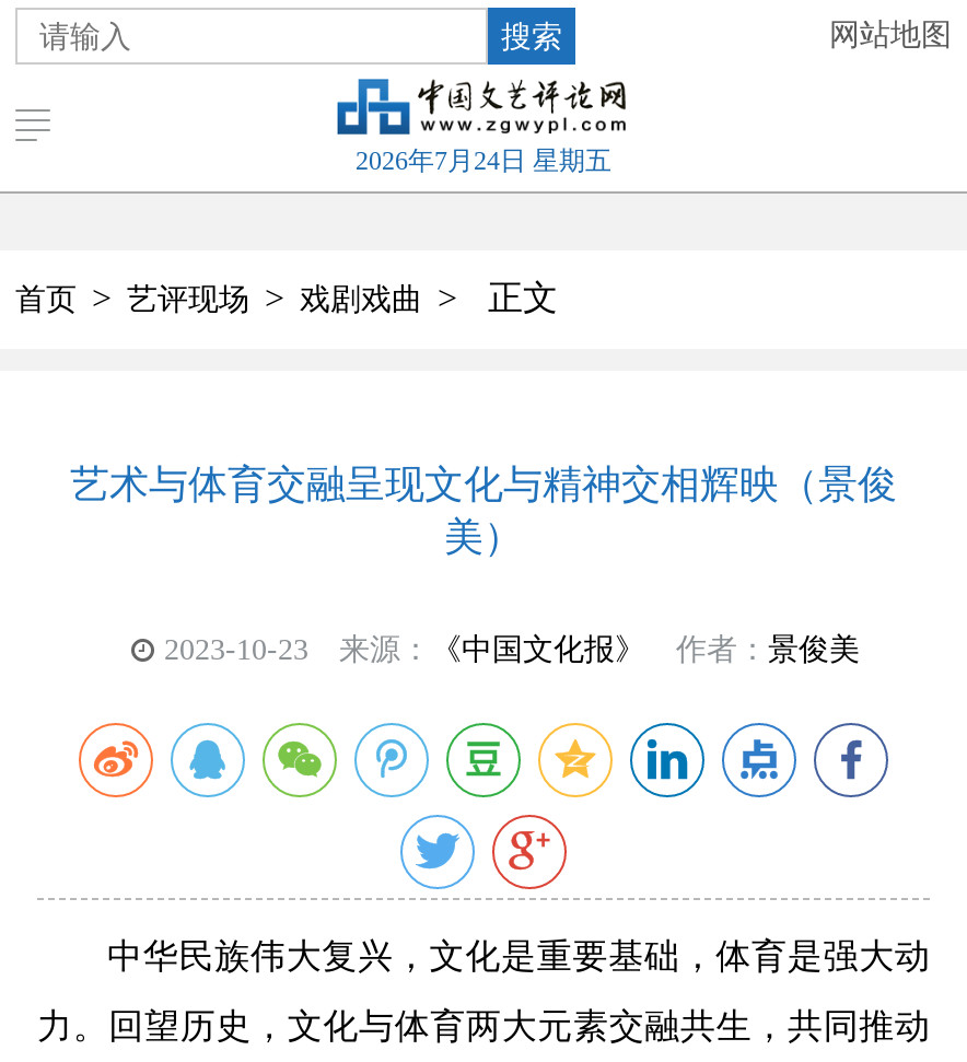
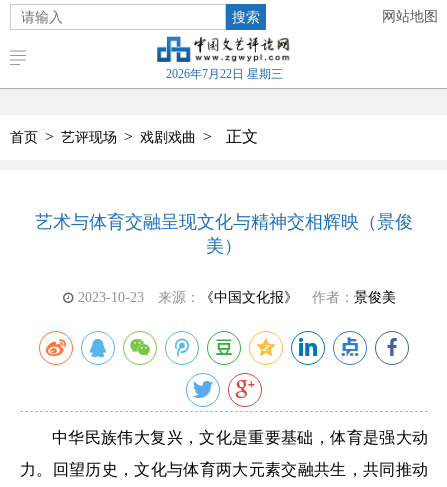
- 2026年7月24日 星期五
+ 2026年7月22日 星期三
